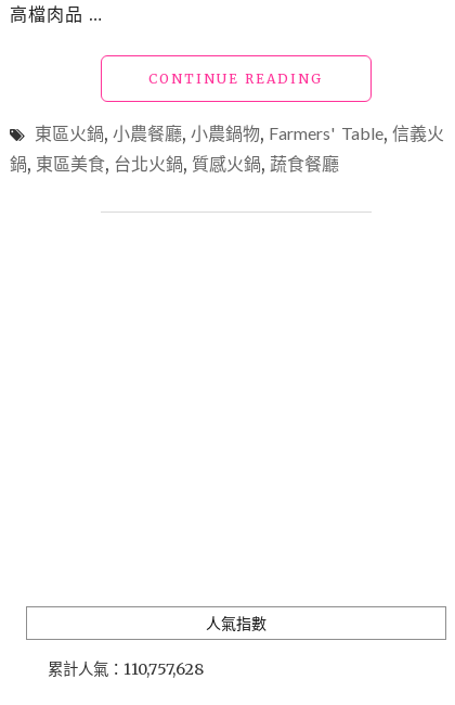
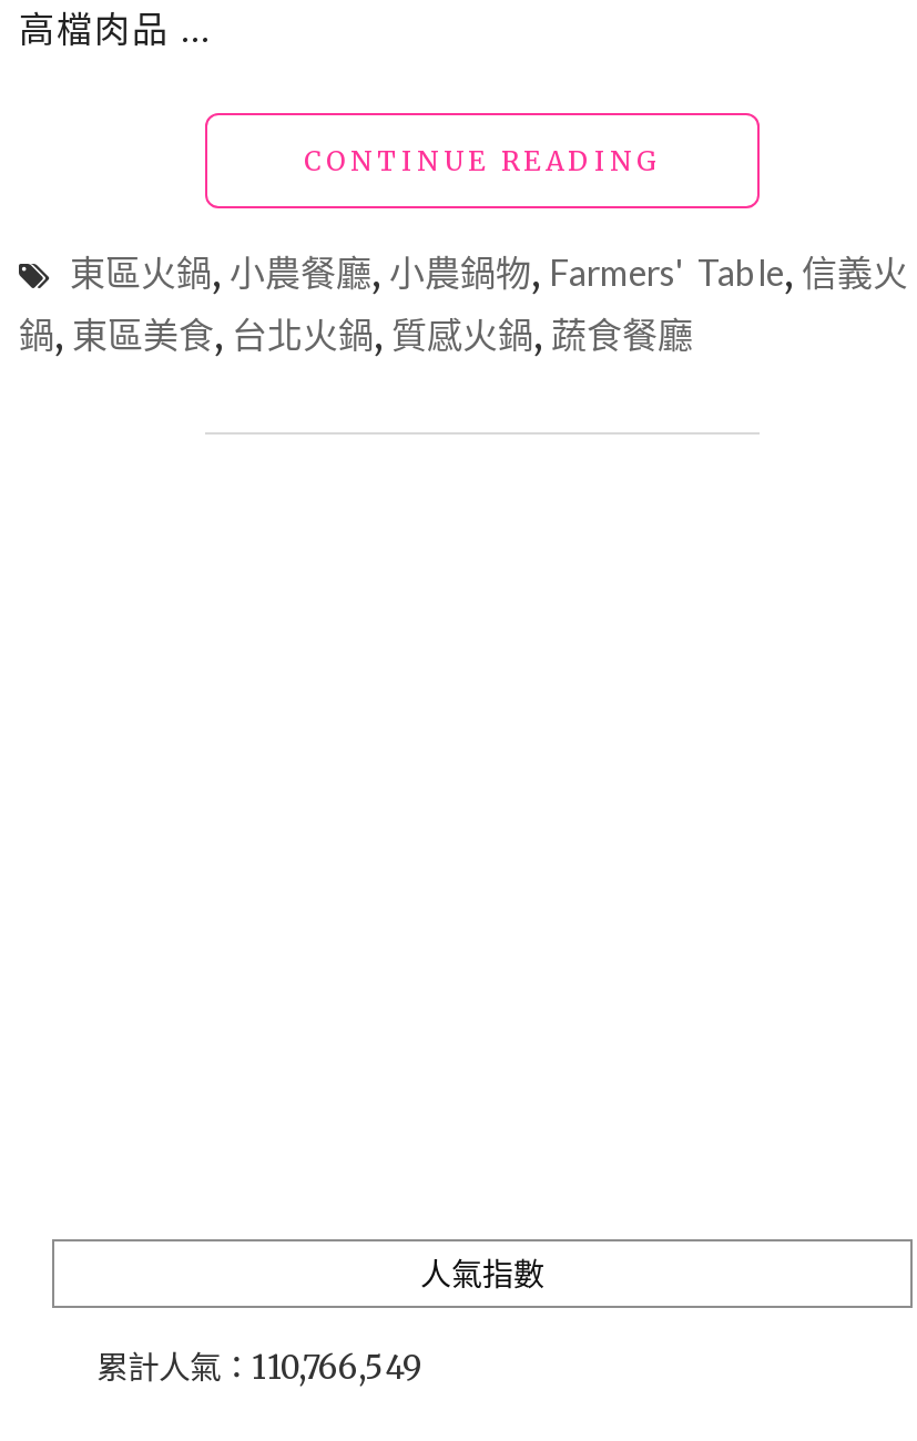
- 累計人氣：110,757,628
+ 累計人氣：110,766,549
